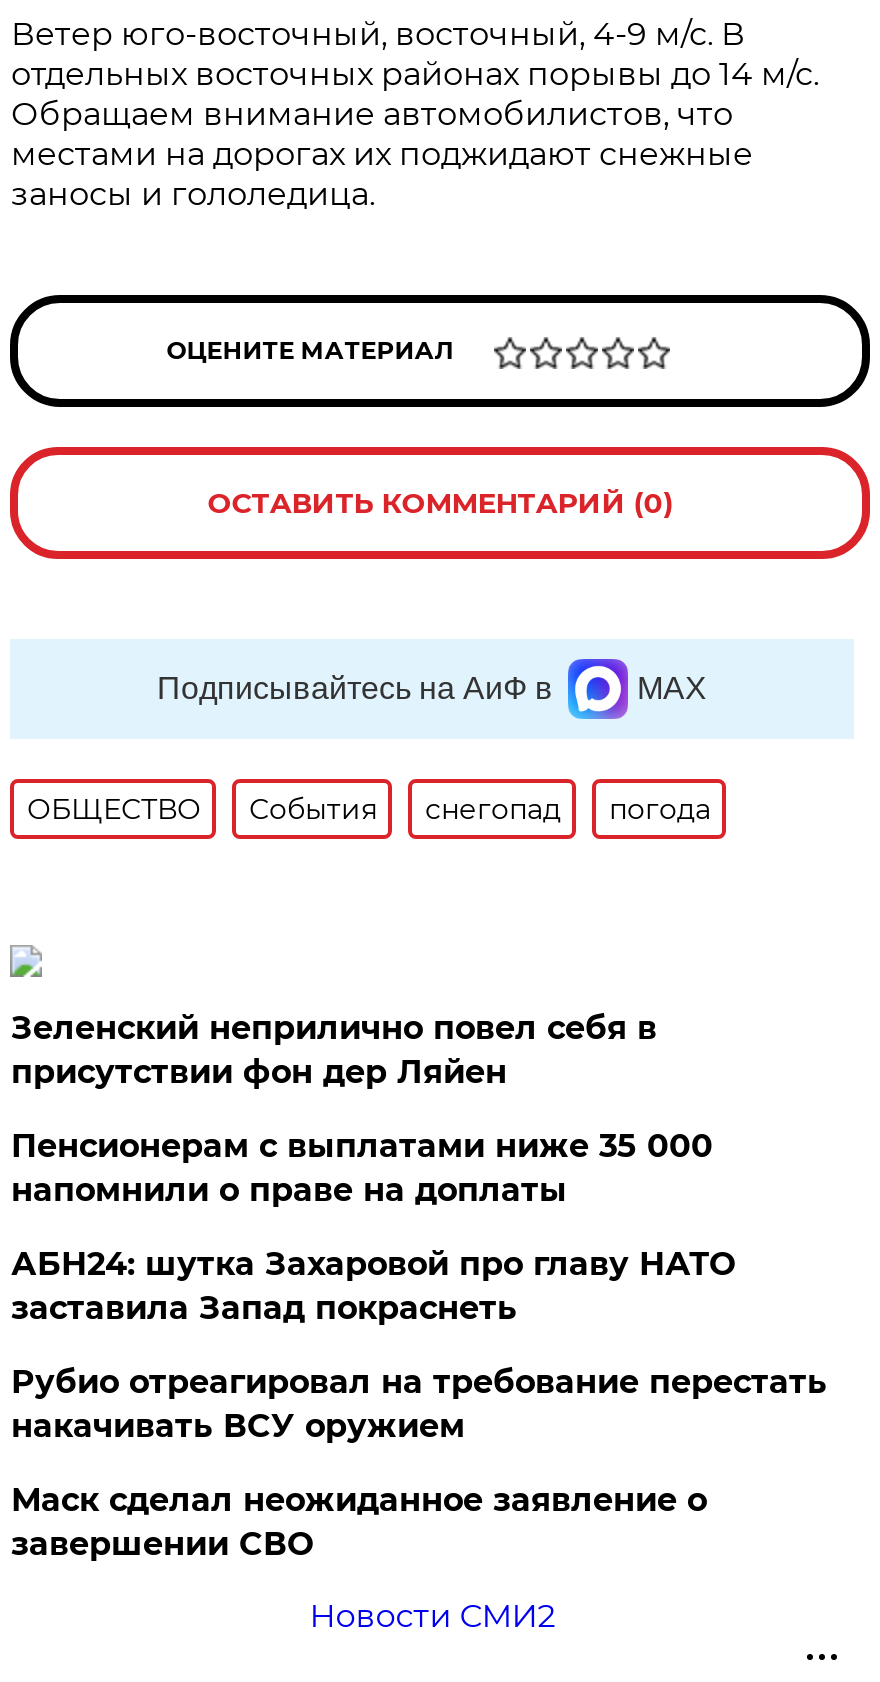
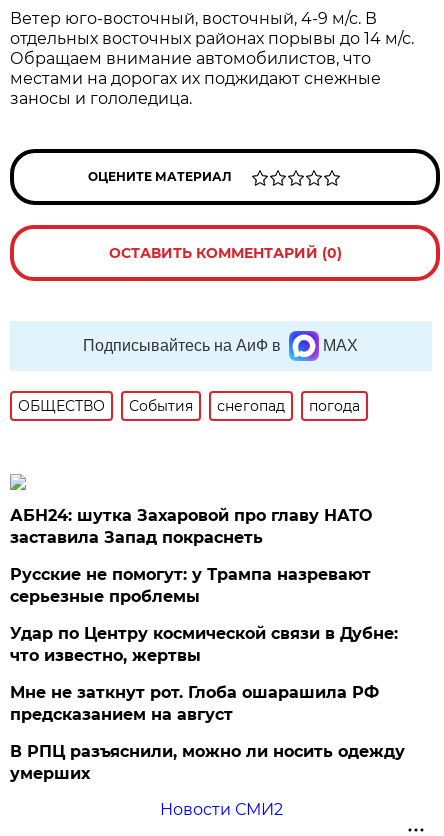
- Зеленский неприлично повел cебя в
- присутствии фон дер Ляйен
- Пенсионерам с выплатами ниже 35 000
- напомнили о праве на доплаты

moved up: АБН24: шутка Захаровой про главу НАТО | заставила Запад покраснеть

- Рубио отреагировал на требование перестать
- накачивать ВСУ оружием
- Маск сделал неожиданное заявление о
- завершении СВО
+ Русские не помогут: у Трампа назревают
+ серьезные проблемы
+ Удар по Центру космической связи в Дубне:
+ что известно, жертвы
+ Мне не заткнут рот. Глоба ошарашила РФ
+ предсказанием на август
+ В РПЦ разъяснили, можно ли носить одежду
+ умерших
